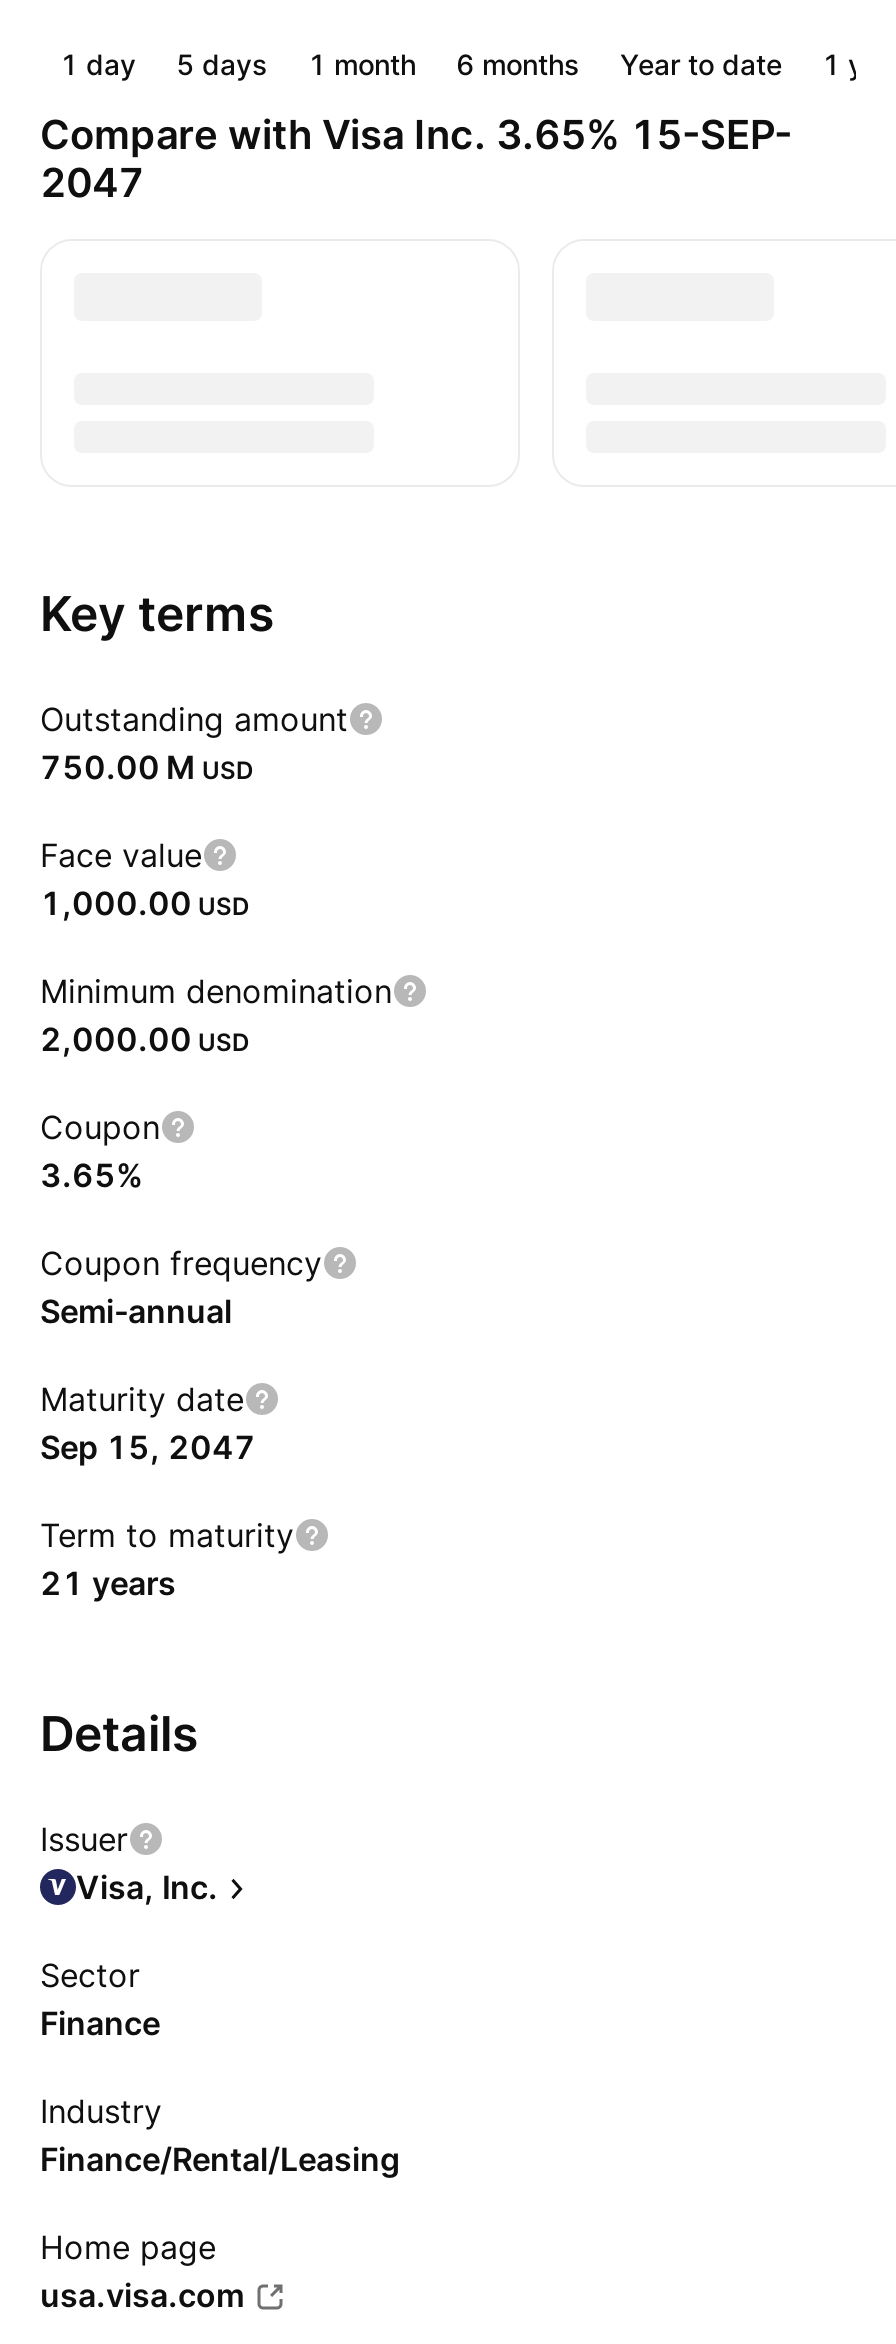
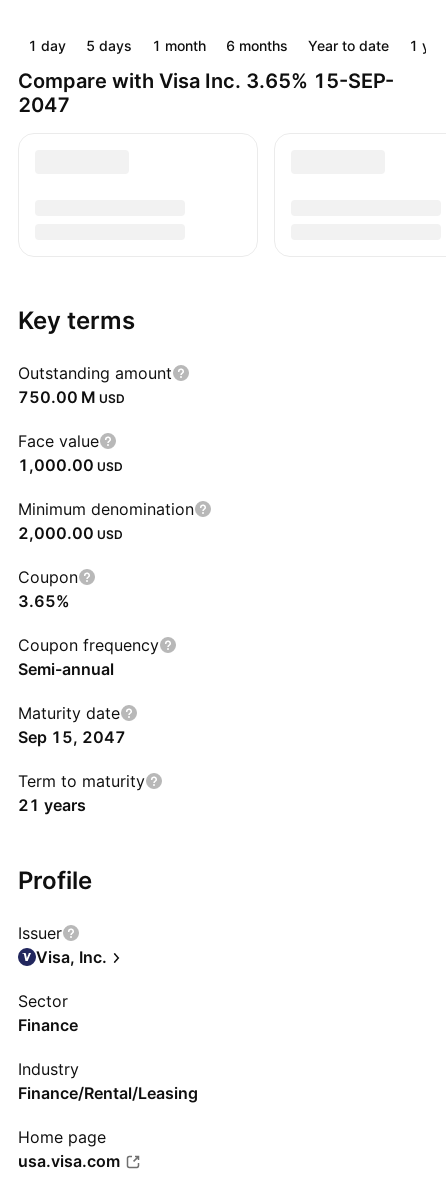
- Details
+ Profile
